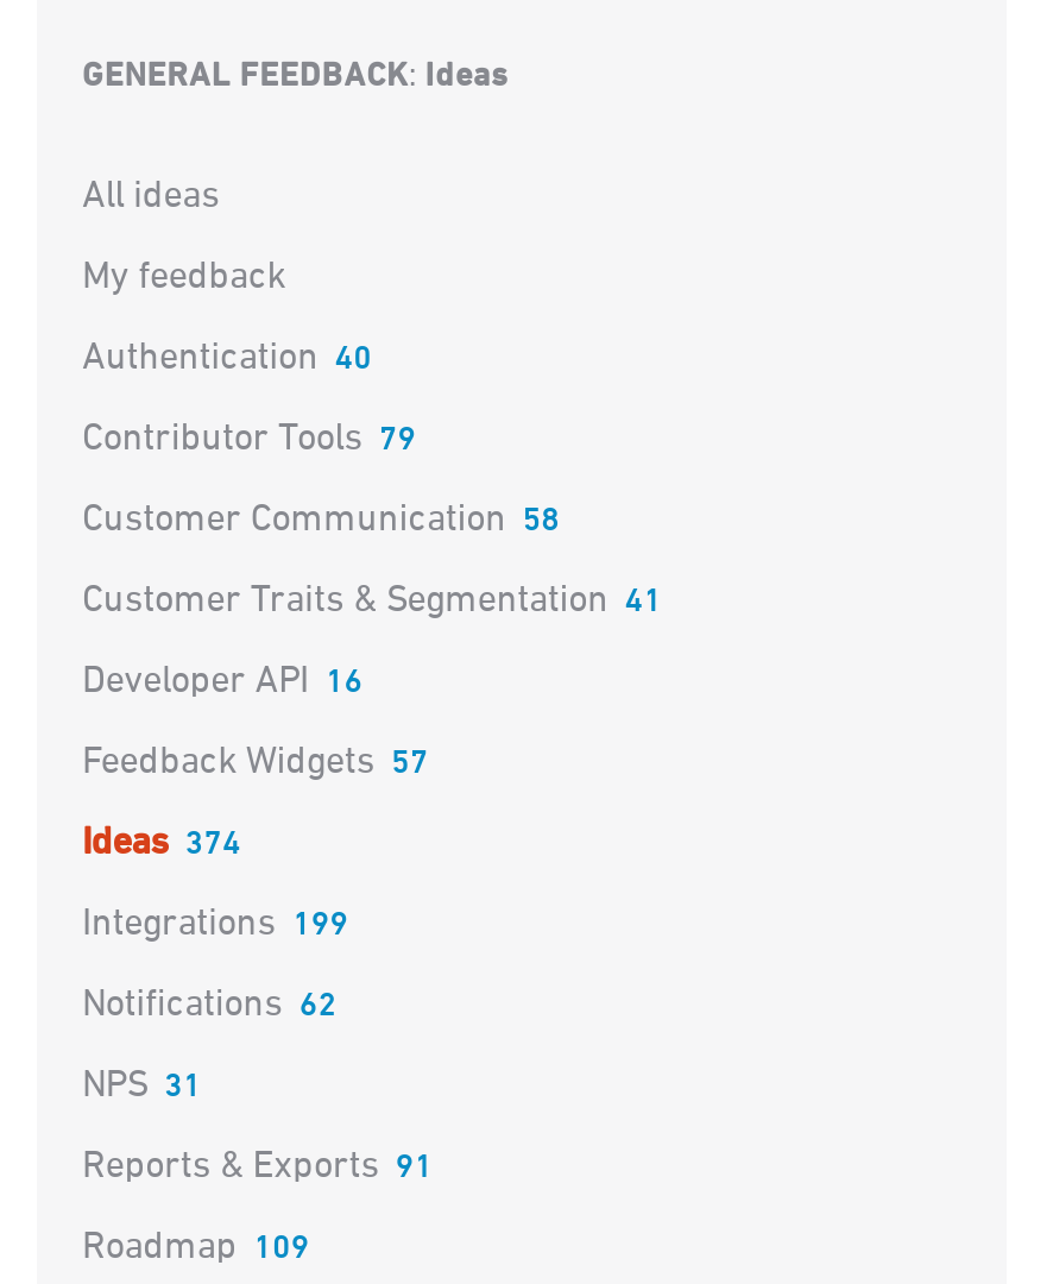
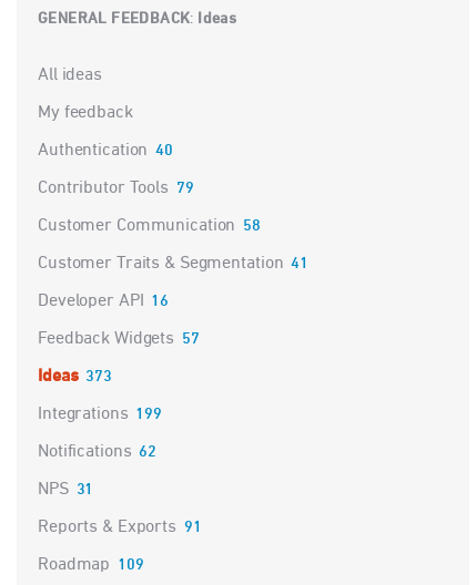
- Ideas 374
+ Ideas 373
